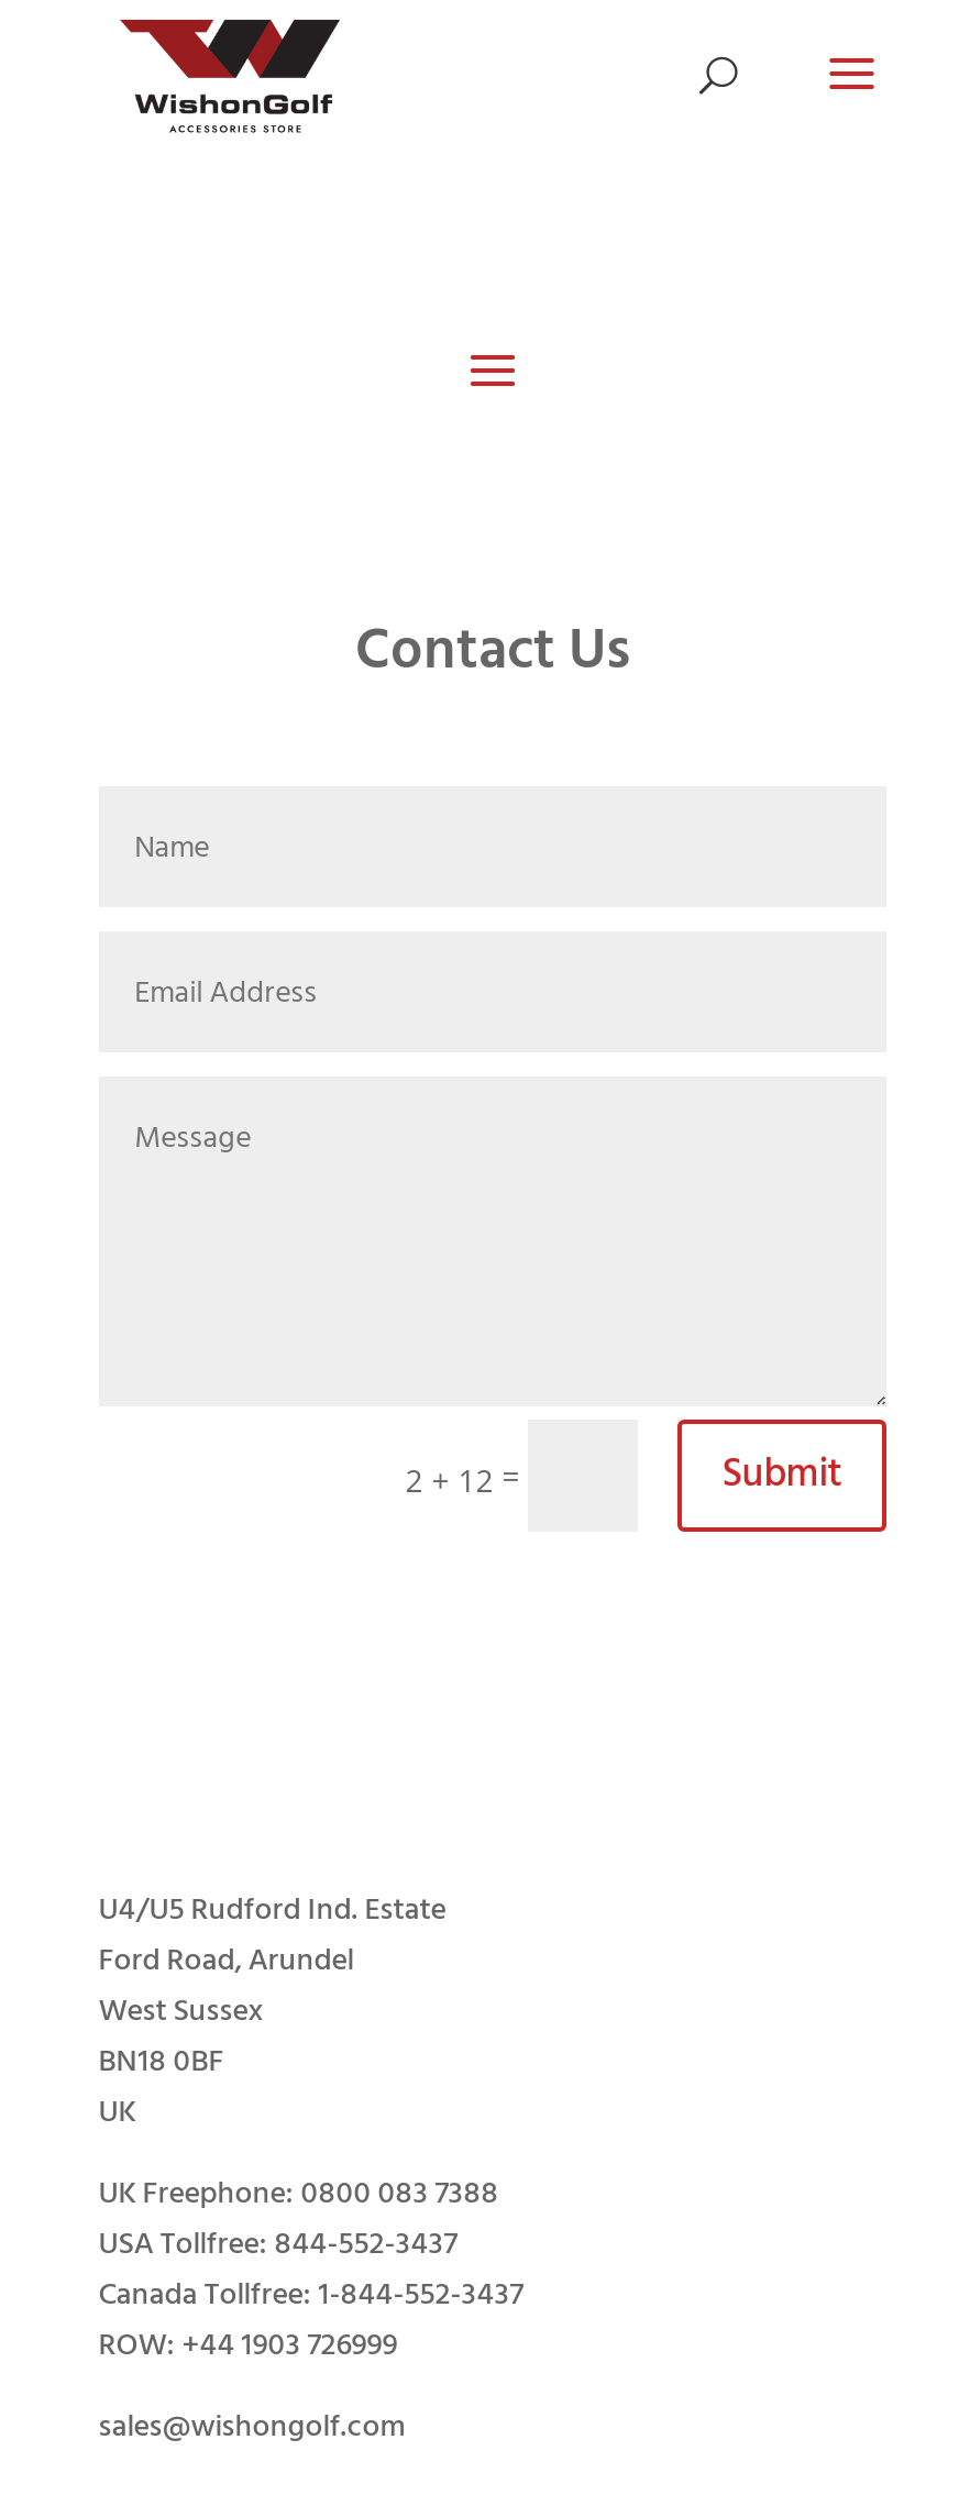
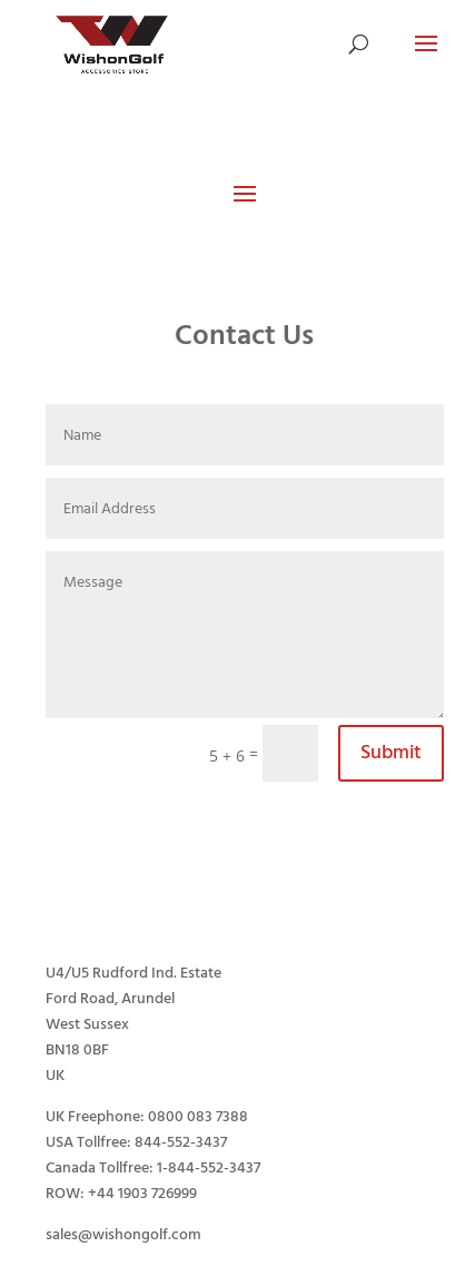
- 2 + 12 =
+ 5 + 6 =
